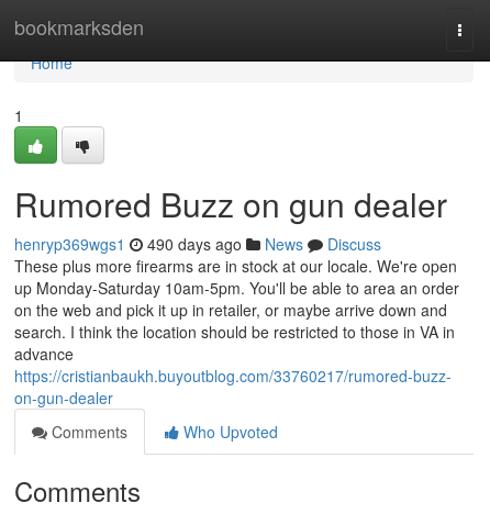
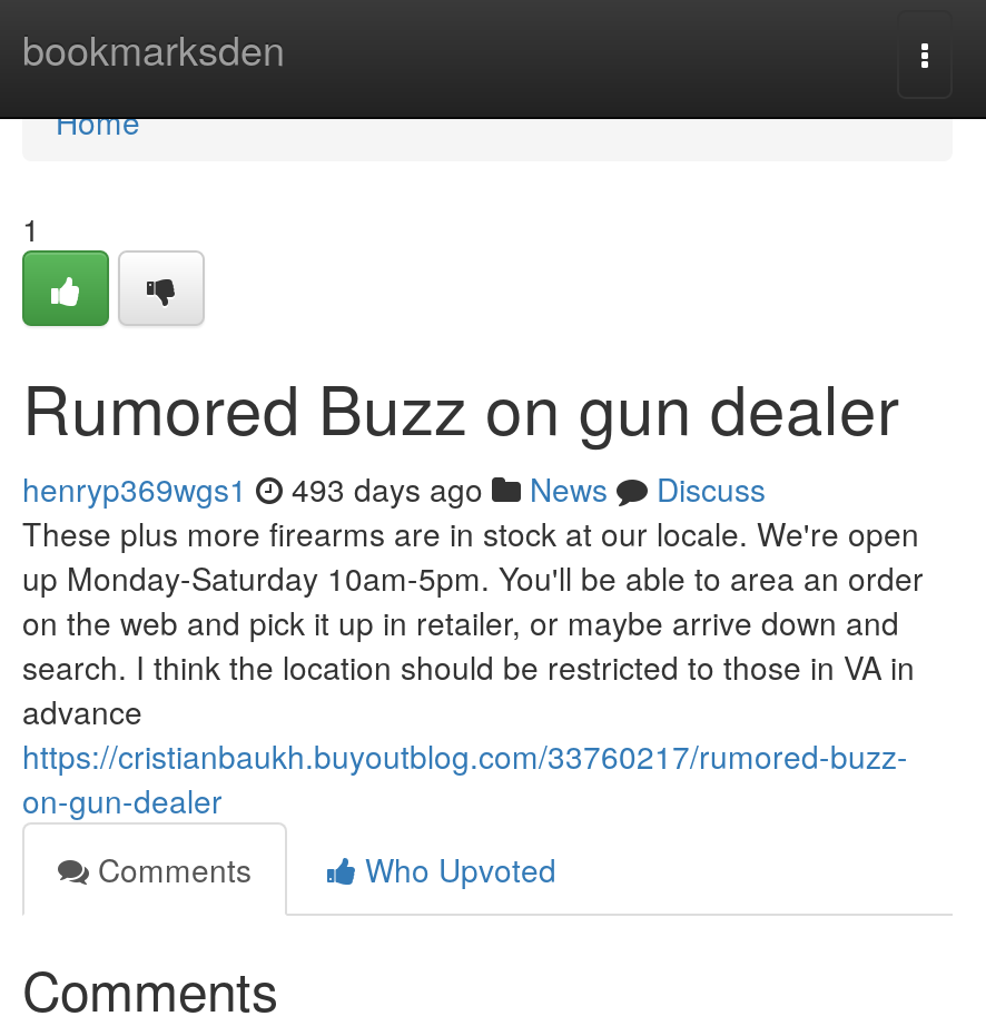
- henryp369wgs1 490 days ago News Discuss
+ henryp369wgs1 493 days ago News Discuss
